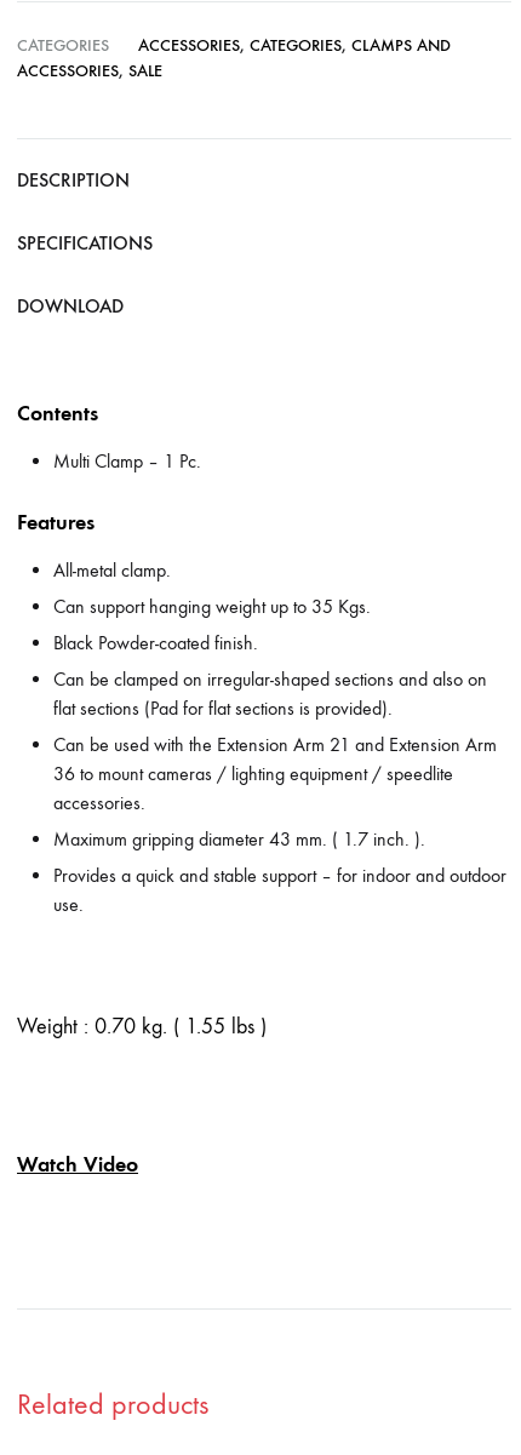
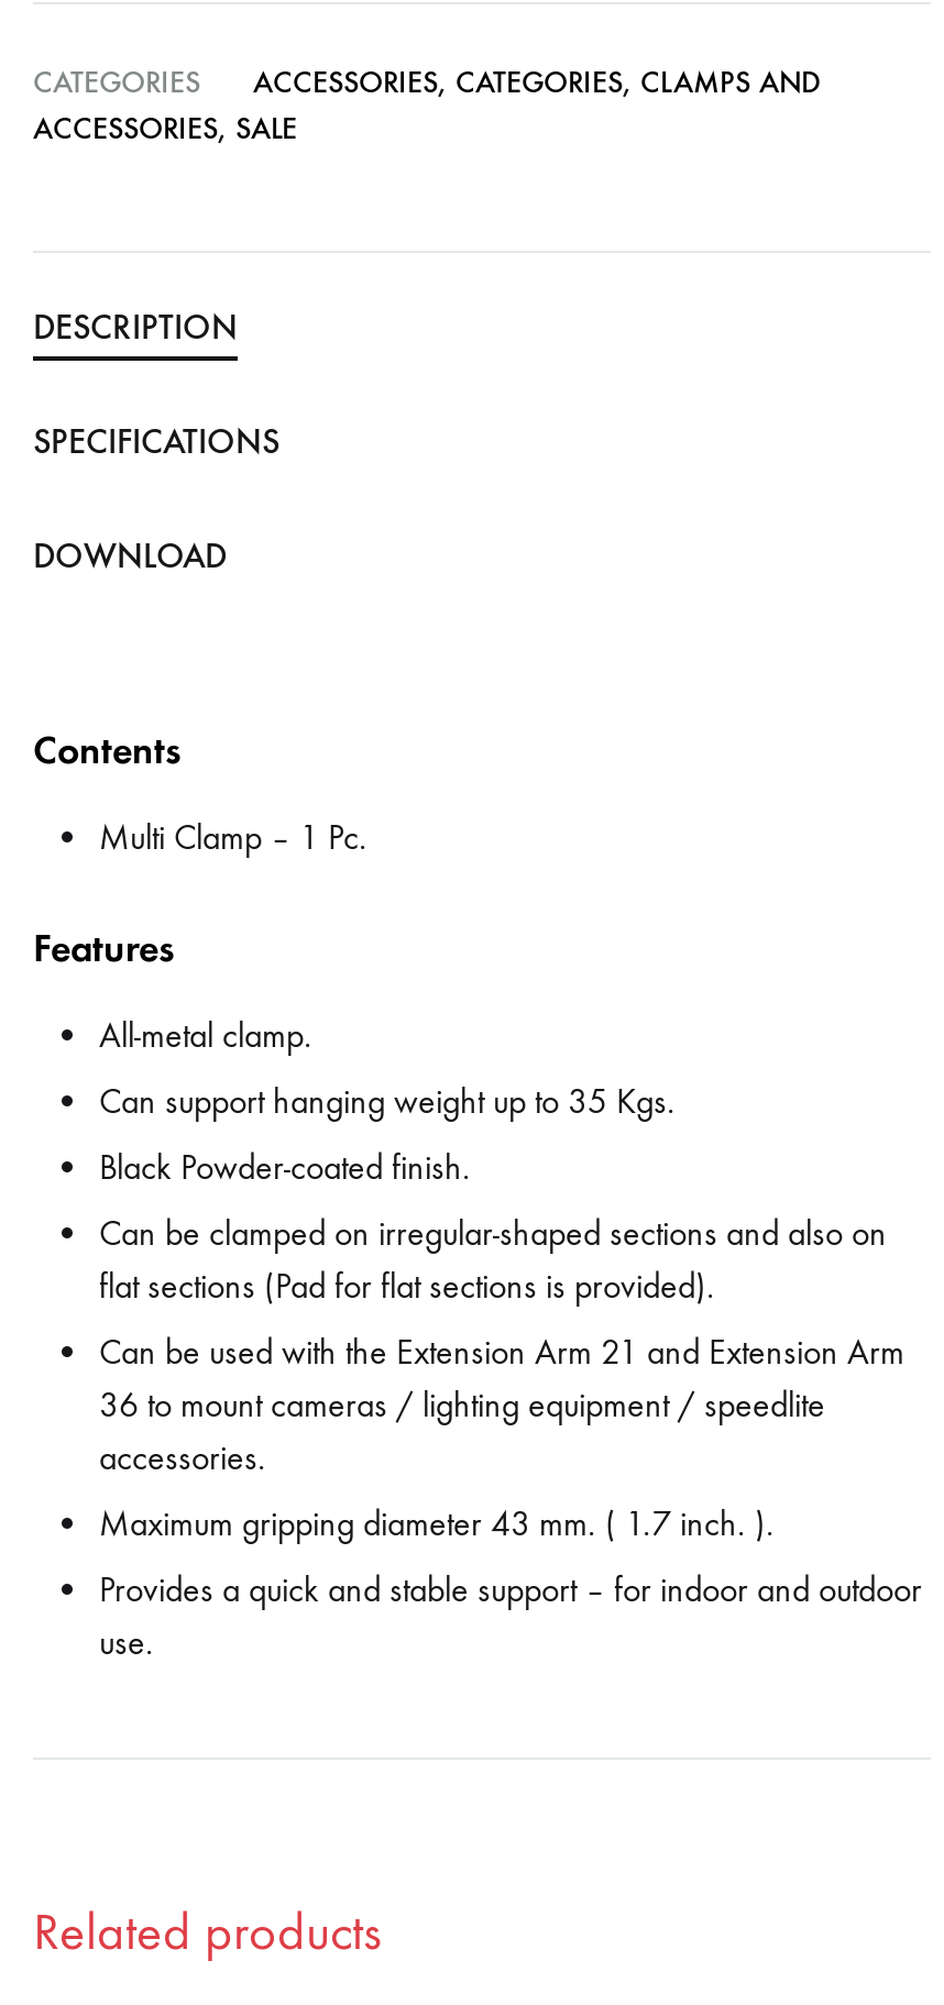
- Weight : 0.70 kg. ( 1.55 lbs )

- Watch Video
